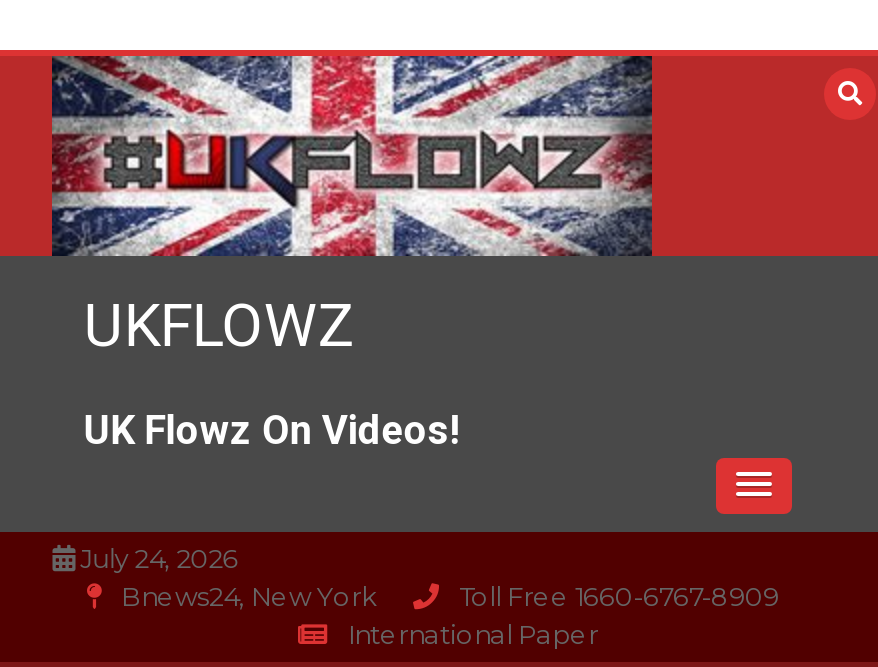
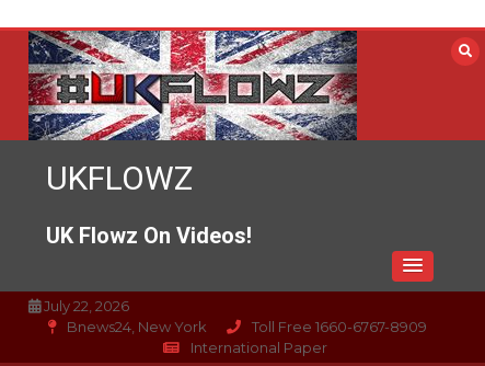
- July 24, 2026
+ July 22, 2026
